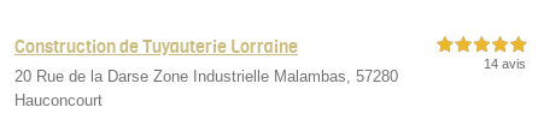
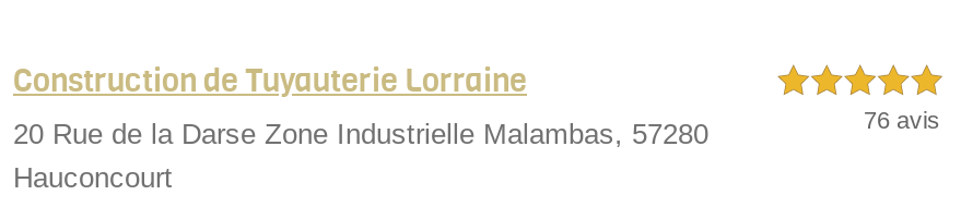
- 14 avis
+ 76 avis
